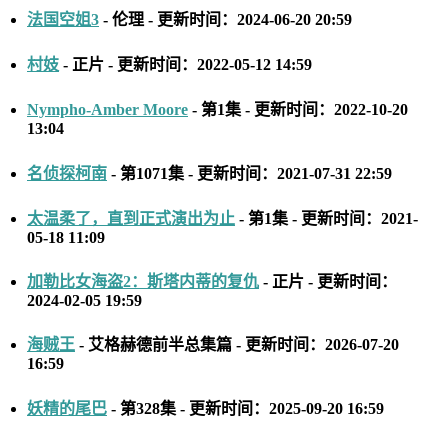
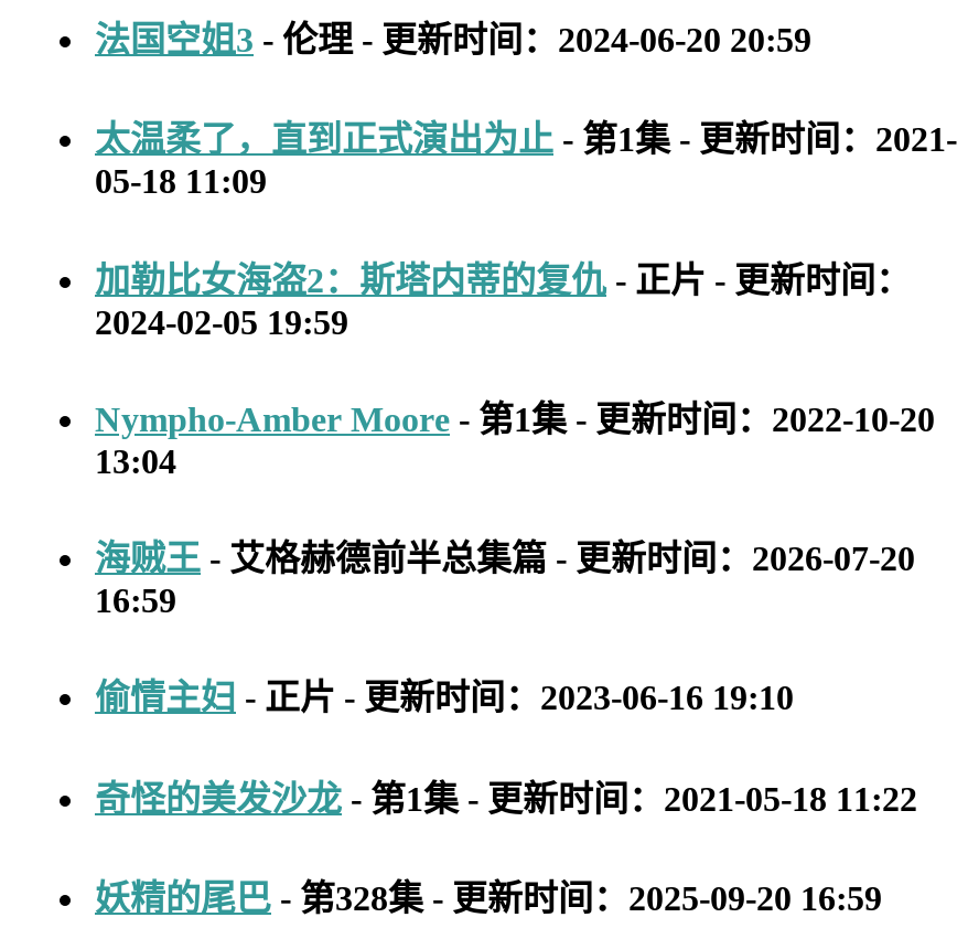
- 村妓- 正片 - 更新时间：2022-05-12 14:59
- 名侦探柯南- 第1071集 - 更新时间：2021-07-31 22:59

moved down: Nympho-Amber Moore - 第1集 - 更新时间：2022-10-20 | 13:04

moved up: 太温柔了，直到正式演出为止- 第1集 - 更新时间：2021- | 05-18 11:09 | 加勒比女海盗2：斯塔内蒂的复仇- 正片 - 更新时间： | 2024-02-05 19:59

moved up: 海贼王- 艾格赫德前半总集篇 - 更新时间：2026-07-20 | 16:59

+ 偷情主妇- 正片 - 更新时间：2023-06-16 19:10
+ 奇怪的美发沙龙- 第1集 - 更新时间：2021-05-18 11:22
